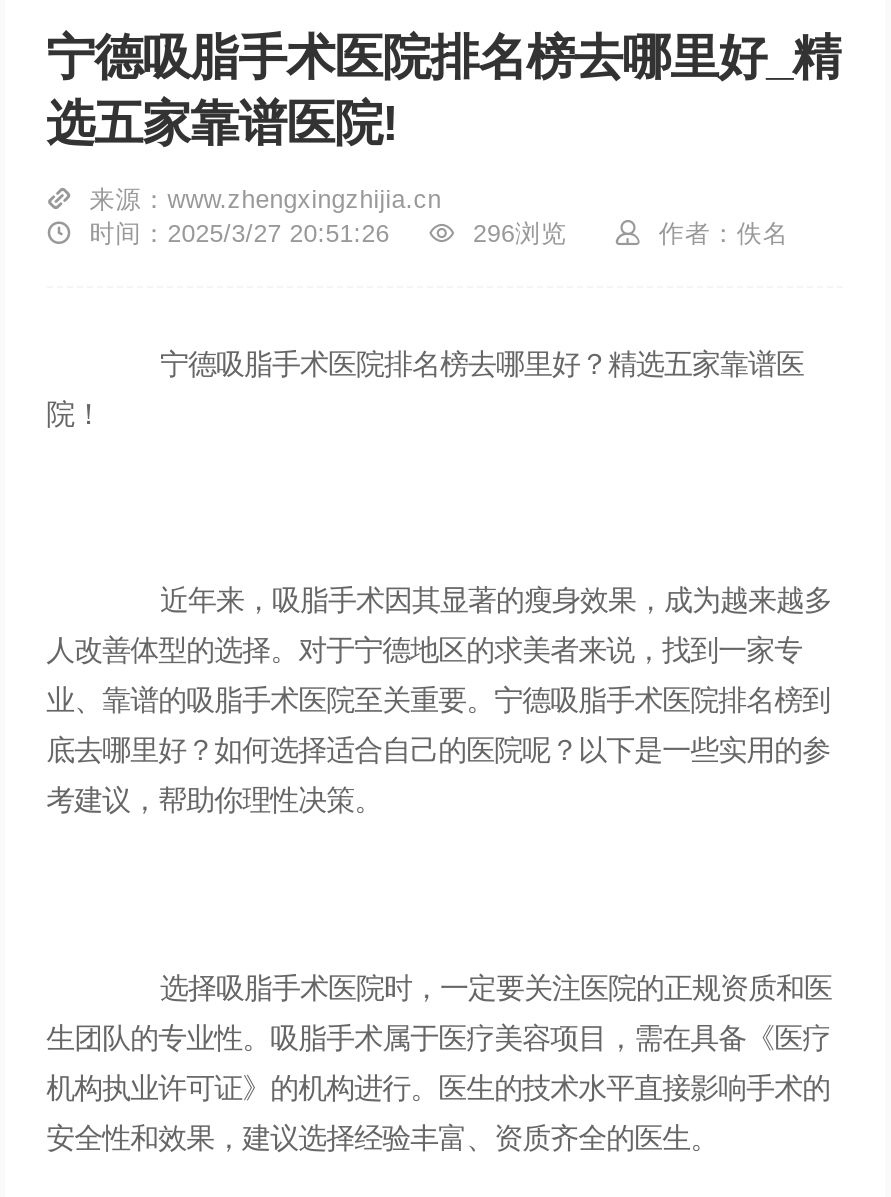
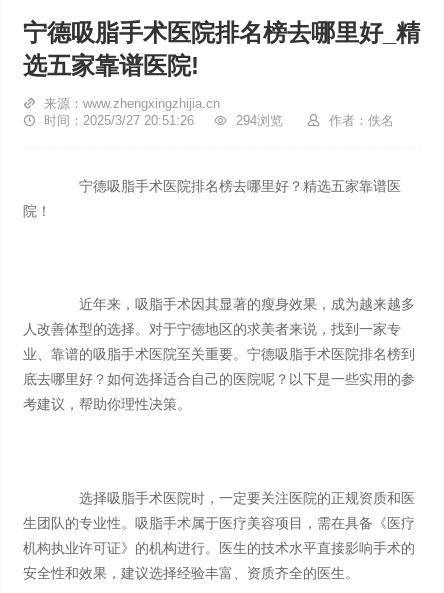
- 296浏览
+ 294浏览
